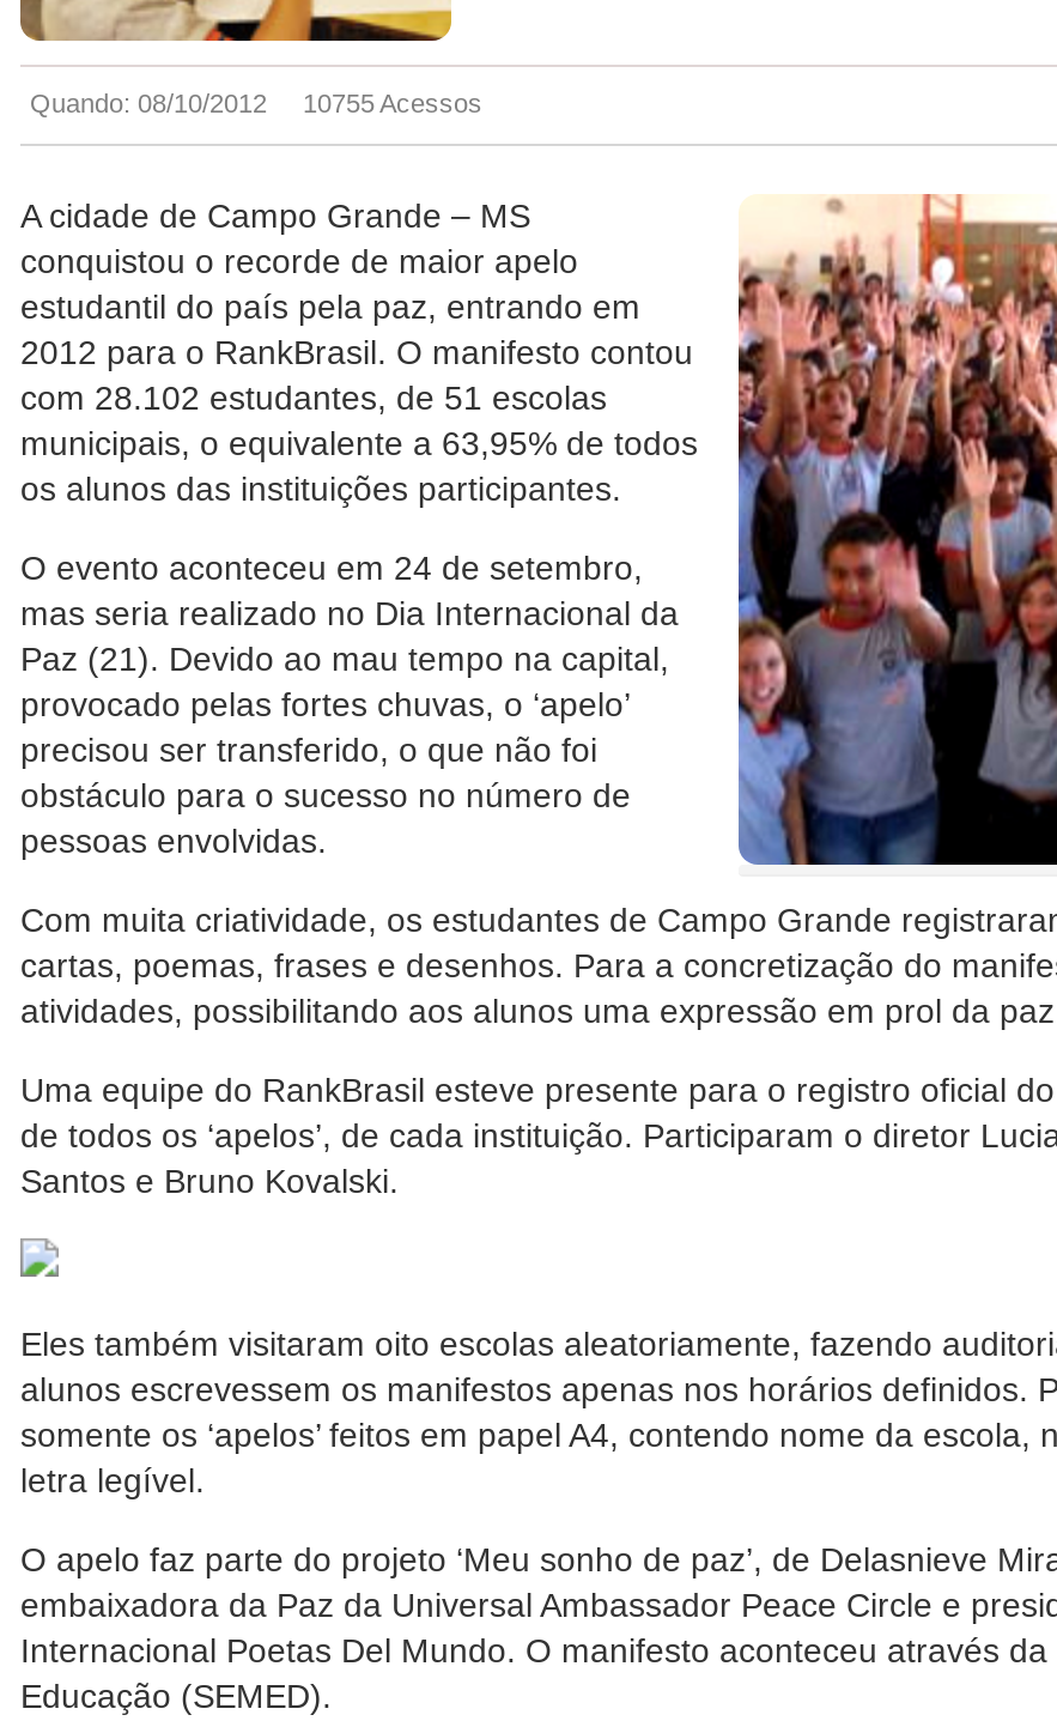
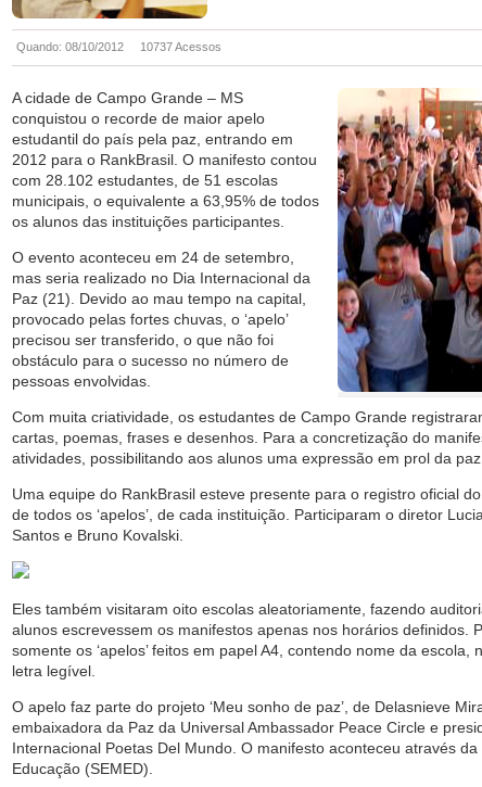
- Quando: 08/10/2012 10755 Acessos
+ Quando: 08/10/2012 10737 Acessos
